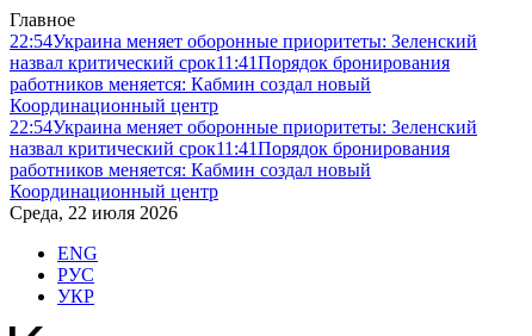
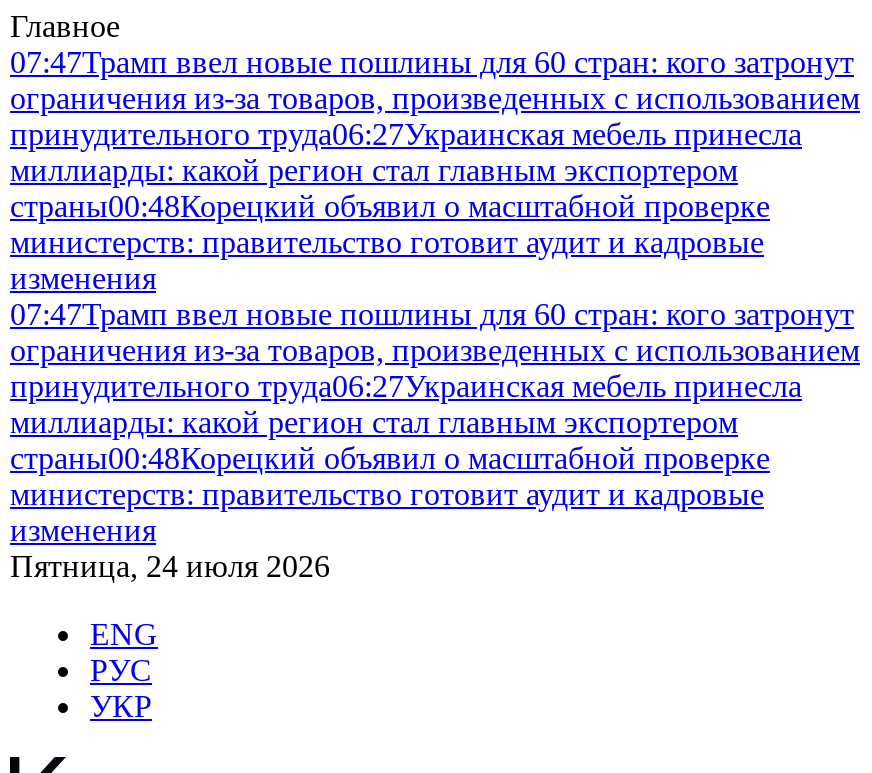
- 22:54Украина меняет оборонные приоритеты: Зеленский
- назвал критический срок11:41Порядок бронирования
- работников меняется: Кабмин создал новый
- Координационный центр
- 22:54Украина меняет оборонные приоритеты: Зеленский
- назвал критический срок11:41Порядок бронирования
- работников меняется: Кабмин создал новый
- Координационный центр
- Среда, 22 июля 2026
+ 07:47Трамп ввел новые пошлины для 60 стран: кого затронут
+ ограничения из-за товаров, произведенных с использованием
+ принудительного труда06:27Украинская мебель принесла
+ миллиарды: какой регион стал главным экспортером
+ страны00:48Корецкий объявил о масштабной проверке
+ министерств: правительство готовит аудит и кадровые
+ изменения
+ 07:47Трамп ввел новые пошлины для 60 стран: кого затронут
+ ограничения из-за товаров, произведенных с использованием
+ принудительного труда06:27Украинская мебель принесла
+ миллиарды: какой регион стал главным экспортером
+ страны00:48Корецкий объявил о масштабной проверке
+ министерств: правительство готовит аудит и кадровые
+ изменения
+ Пятница, 24 июля 2026
